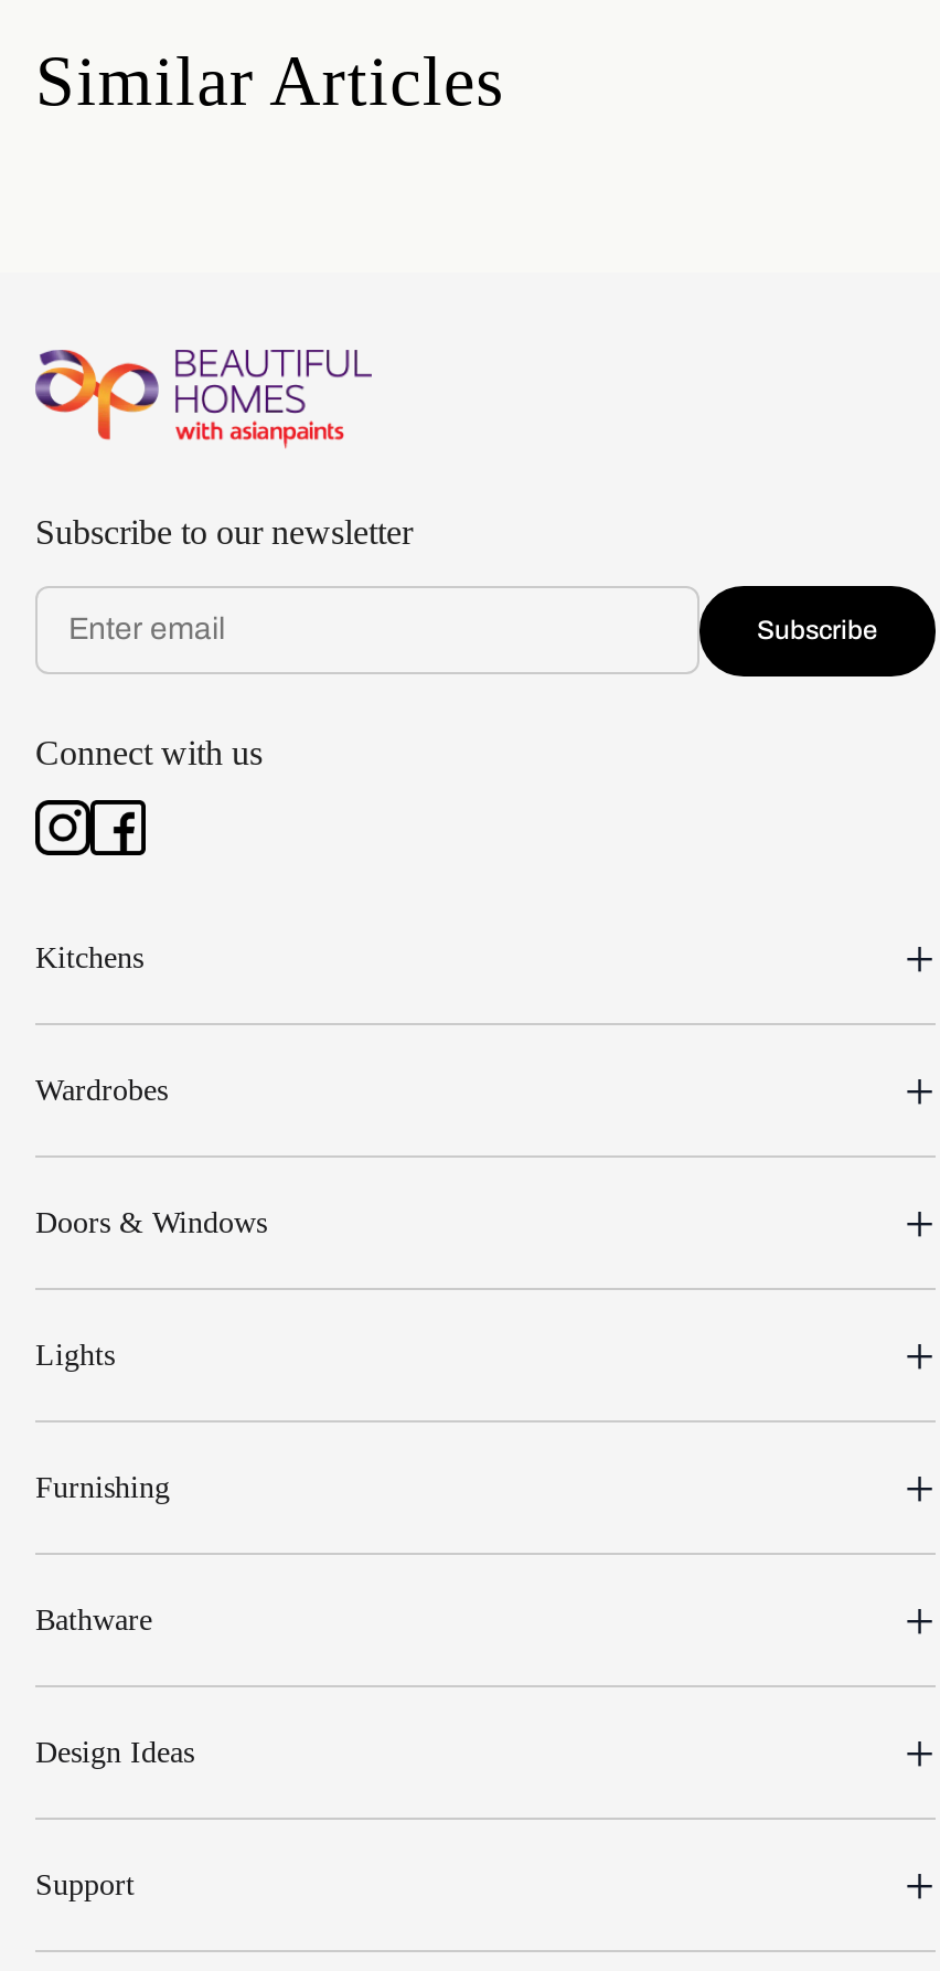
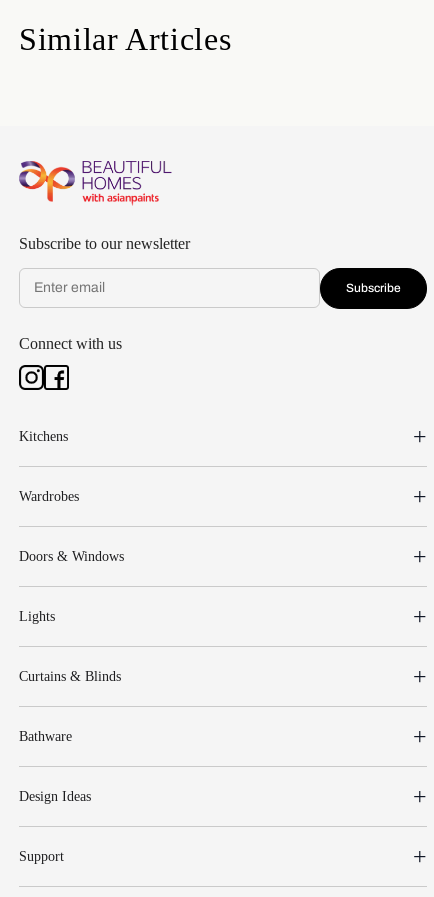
- Furnishing
+ Curtains & Blinds
